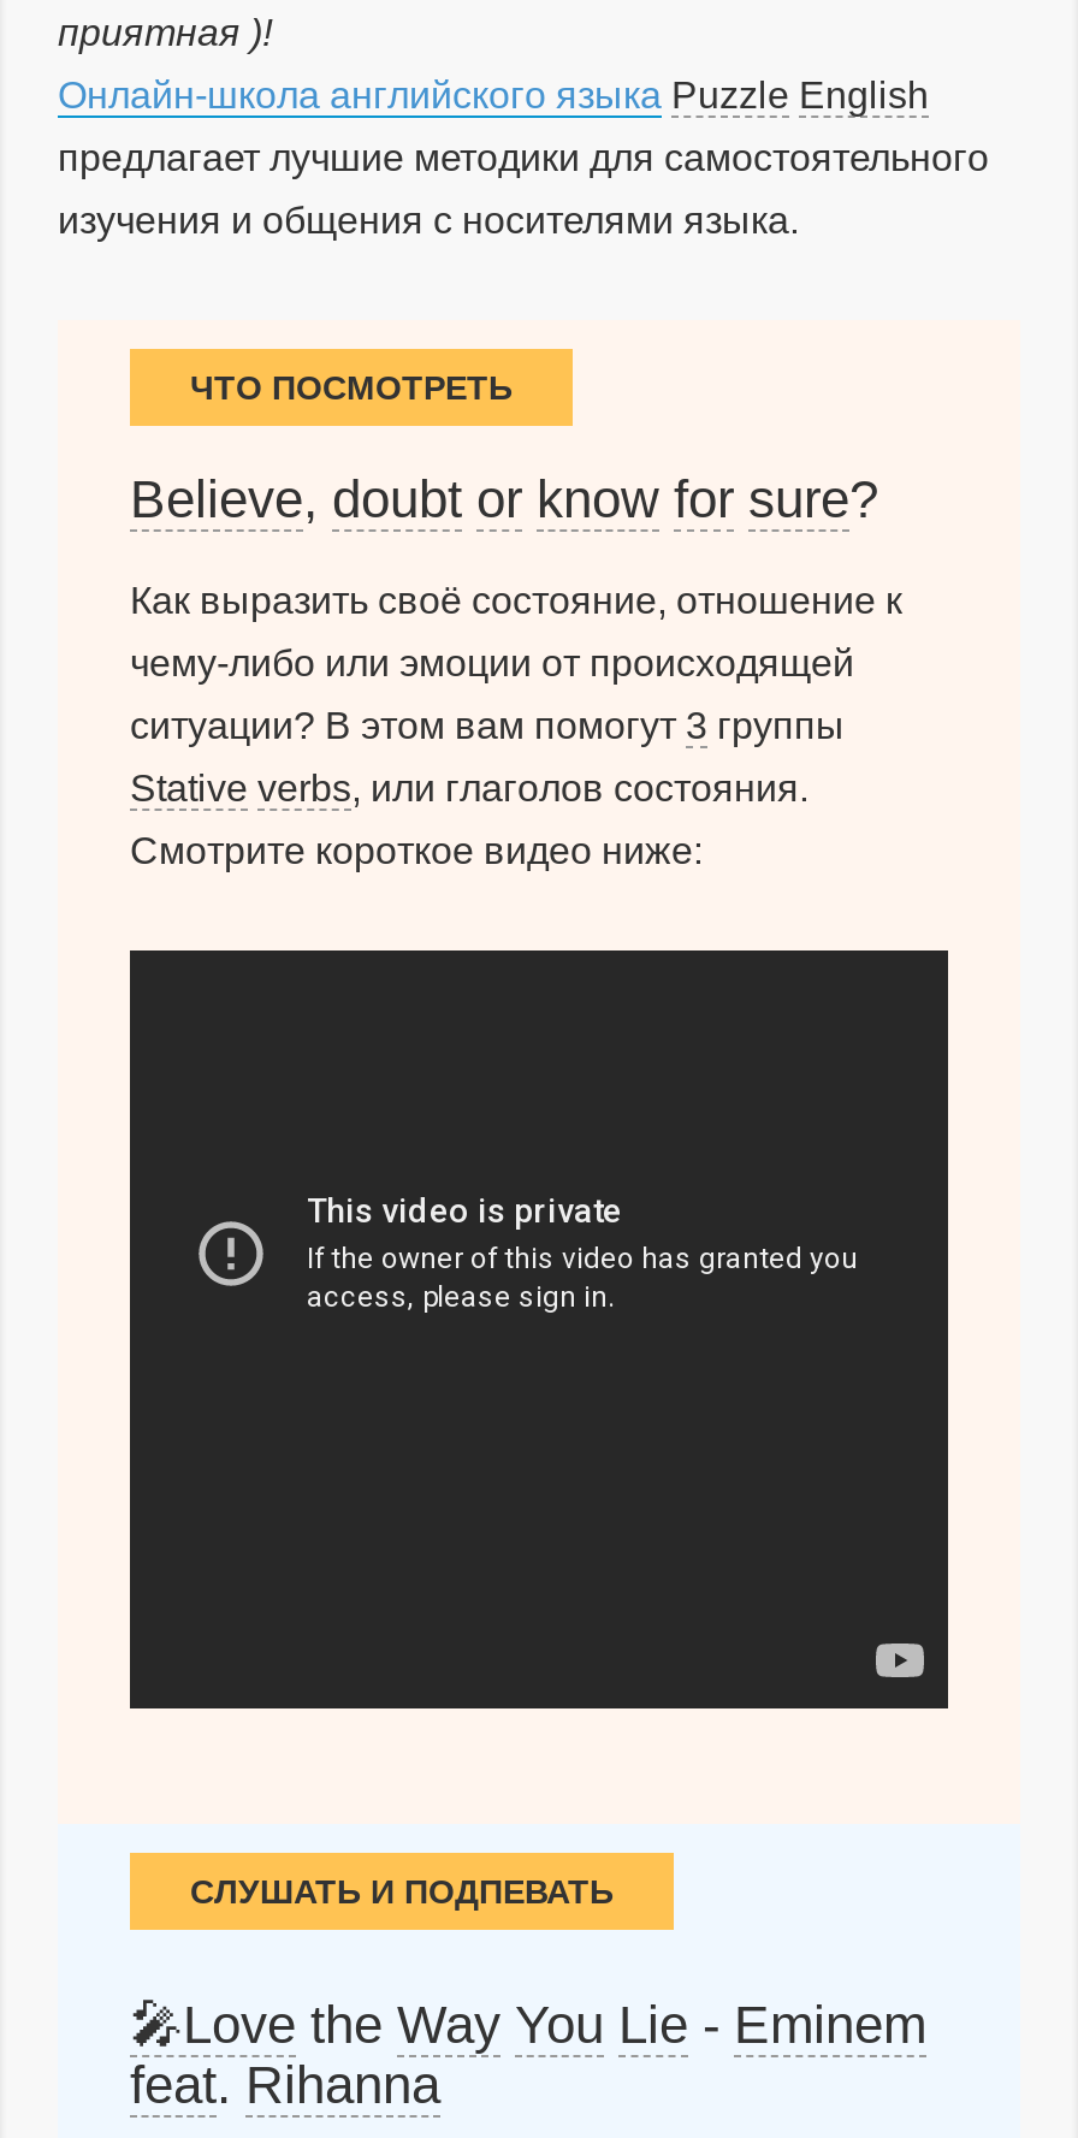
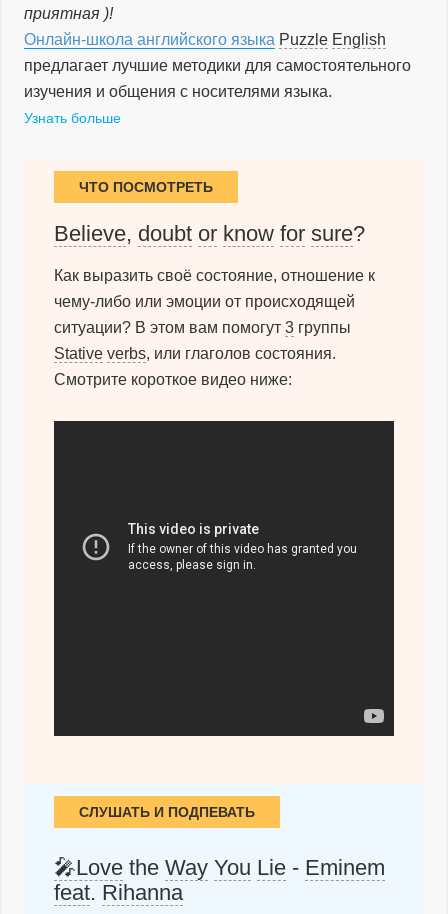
+ Узнать больше
